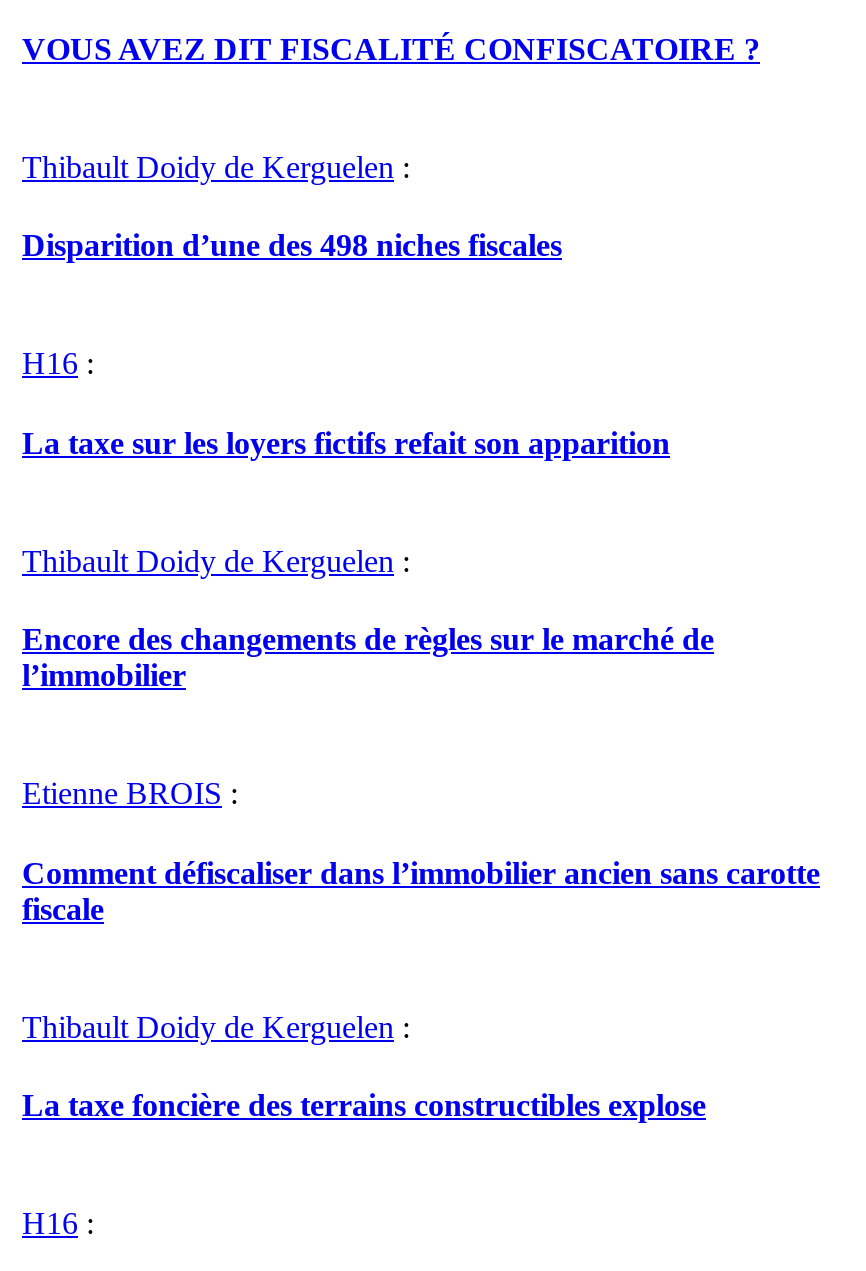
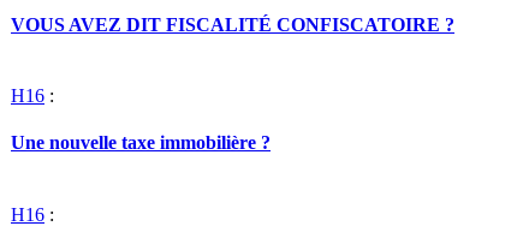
- Thibault Doidy de Kerguelen:
- Disparition d’une des 498 niches fiscales

- La taxe sur les loyers fictifs refait son apparition
- Thibault Doidy de Kerguelen:
- Encore des changements de règles sur le marché de
- l’immobilier
- Etienne BROIS:
- Comment défiscaliser dans l’immobilier ancien sans carotte
- fiscale
- Thibault Doidy de Kerguelen:
- La taxe foncière des terrains constructibles explose
+ Une nouvelle taxe immobilière ?
